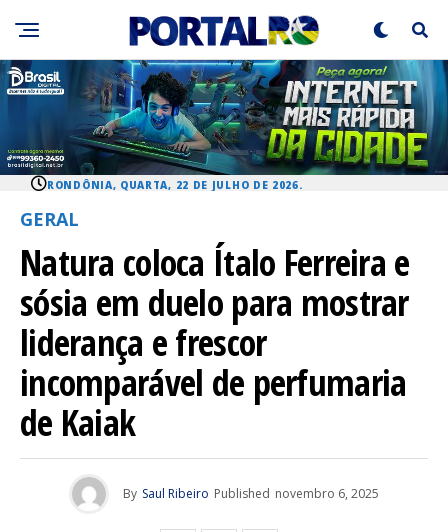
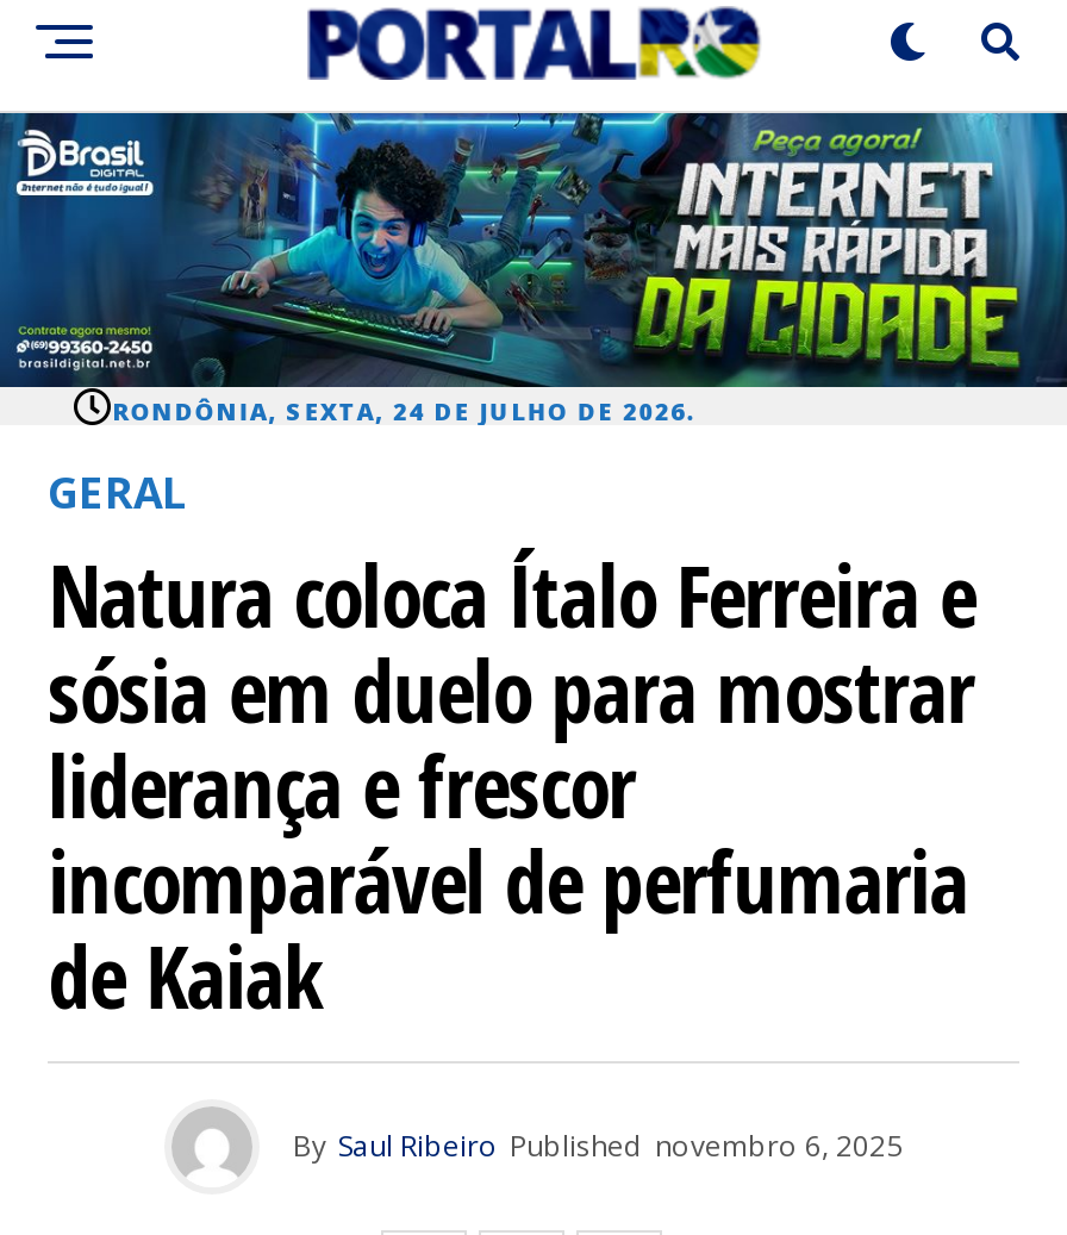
- RONDÔNIA, QUARTA, 22 DE JULHO DE 2026.
+ RONDÔNIA, SEXTA, 24 DE JULHO DE 2026.
